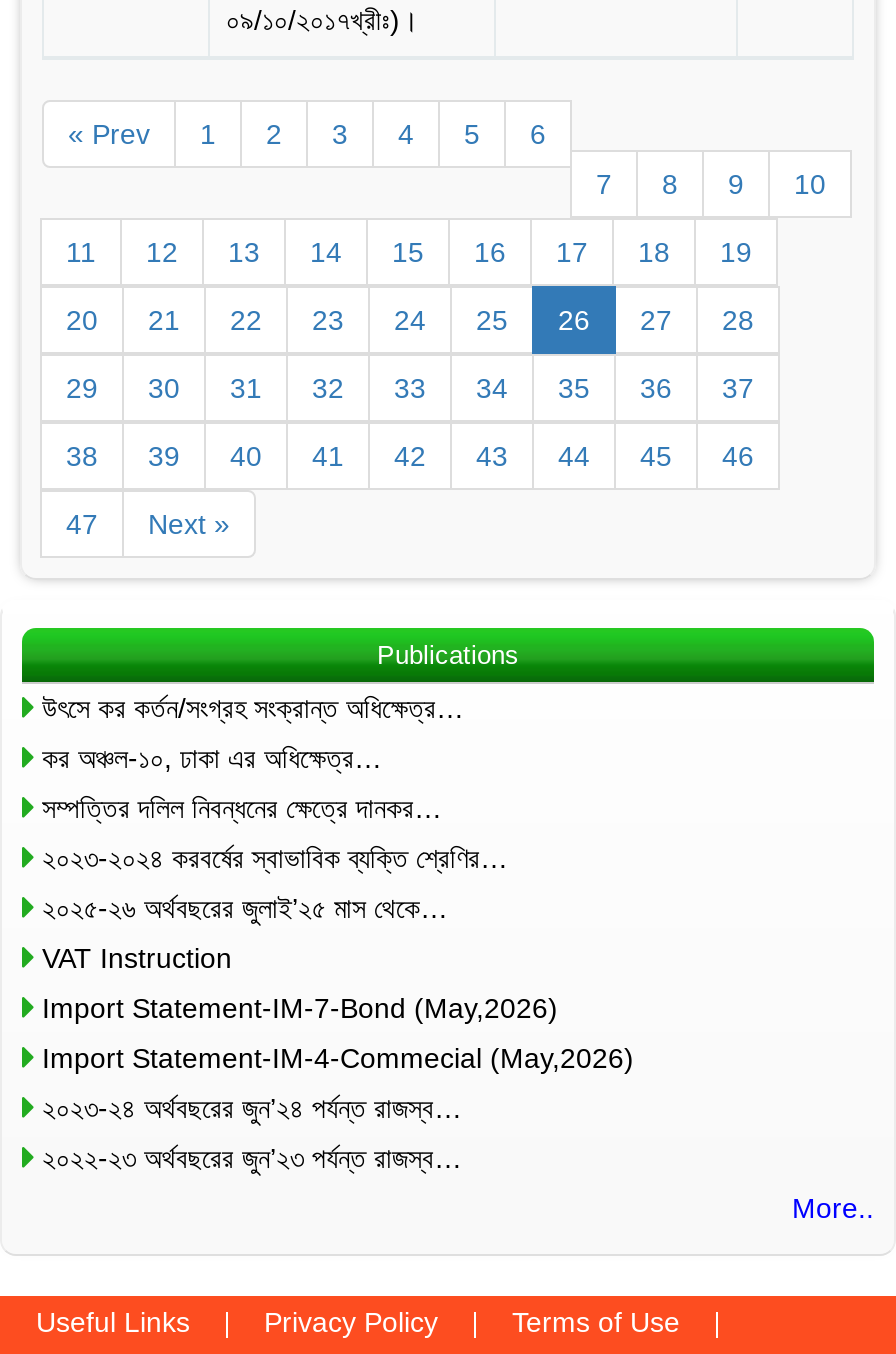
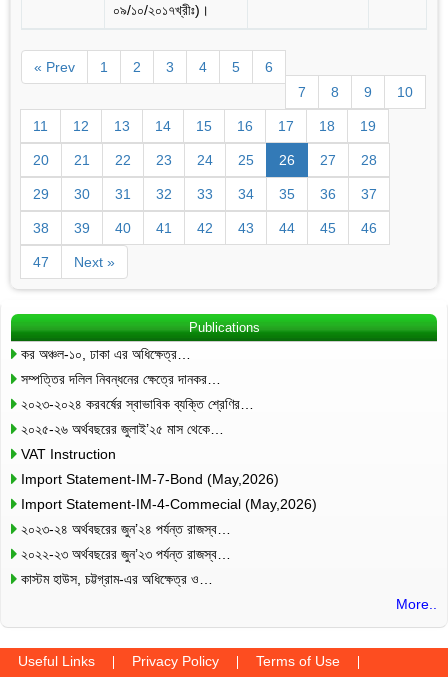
- উৎসে কর কর্তন/সংগ্রহ সংক্রান্ত অধিক্ষেত্র…

moved up: কর অঞ্চল-১০, ঢাকা এর অধিক্ষেত্র… | সম্পত্তির দলিল নিবন্ধনের ক্ষেত্রে দানকর… | ২০২৩-২০২৪ করবর্ষের স্বাভাবিক ব্যক্তি শ্রেণির… | ... | ২০২৩-২৪ অর্থবছরের জুন’২৪ পর্যন্ত রাজস্ব… | ২০২২-২৩ অর্থবছরের জুন’২৩ পর্যন্ত রাজস্ব…

+ কাস্টম হাউস, চট্টগ্রাম-এর অধিক্ষেত্র ও…
